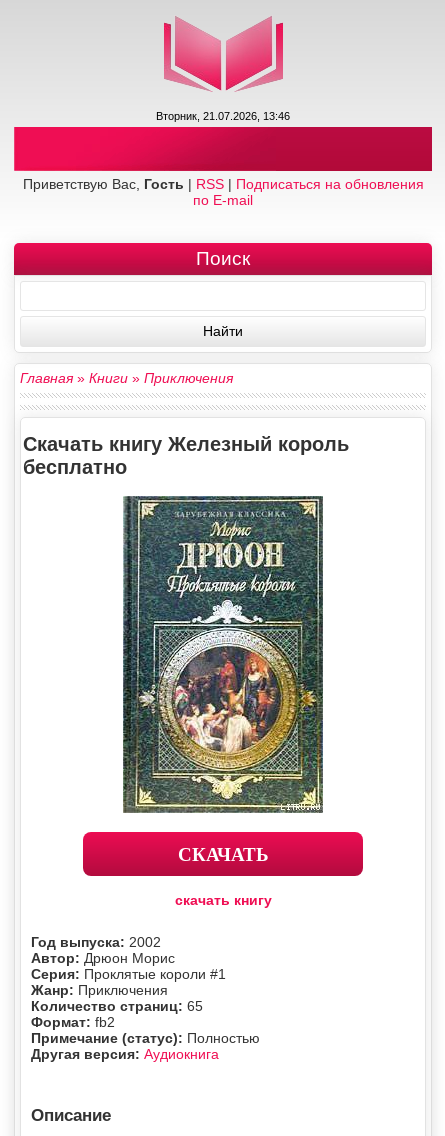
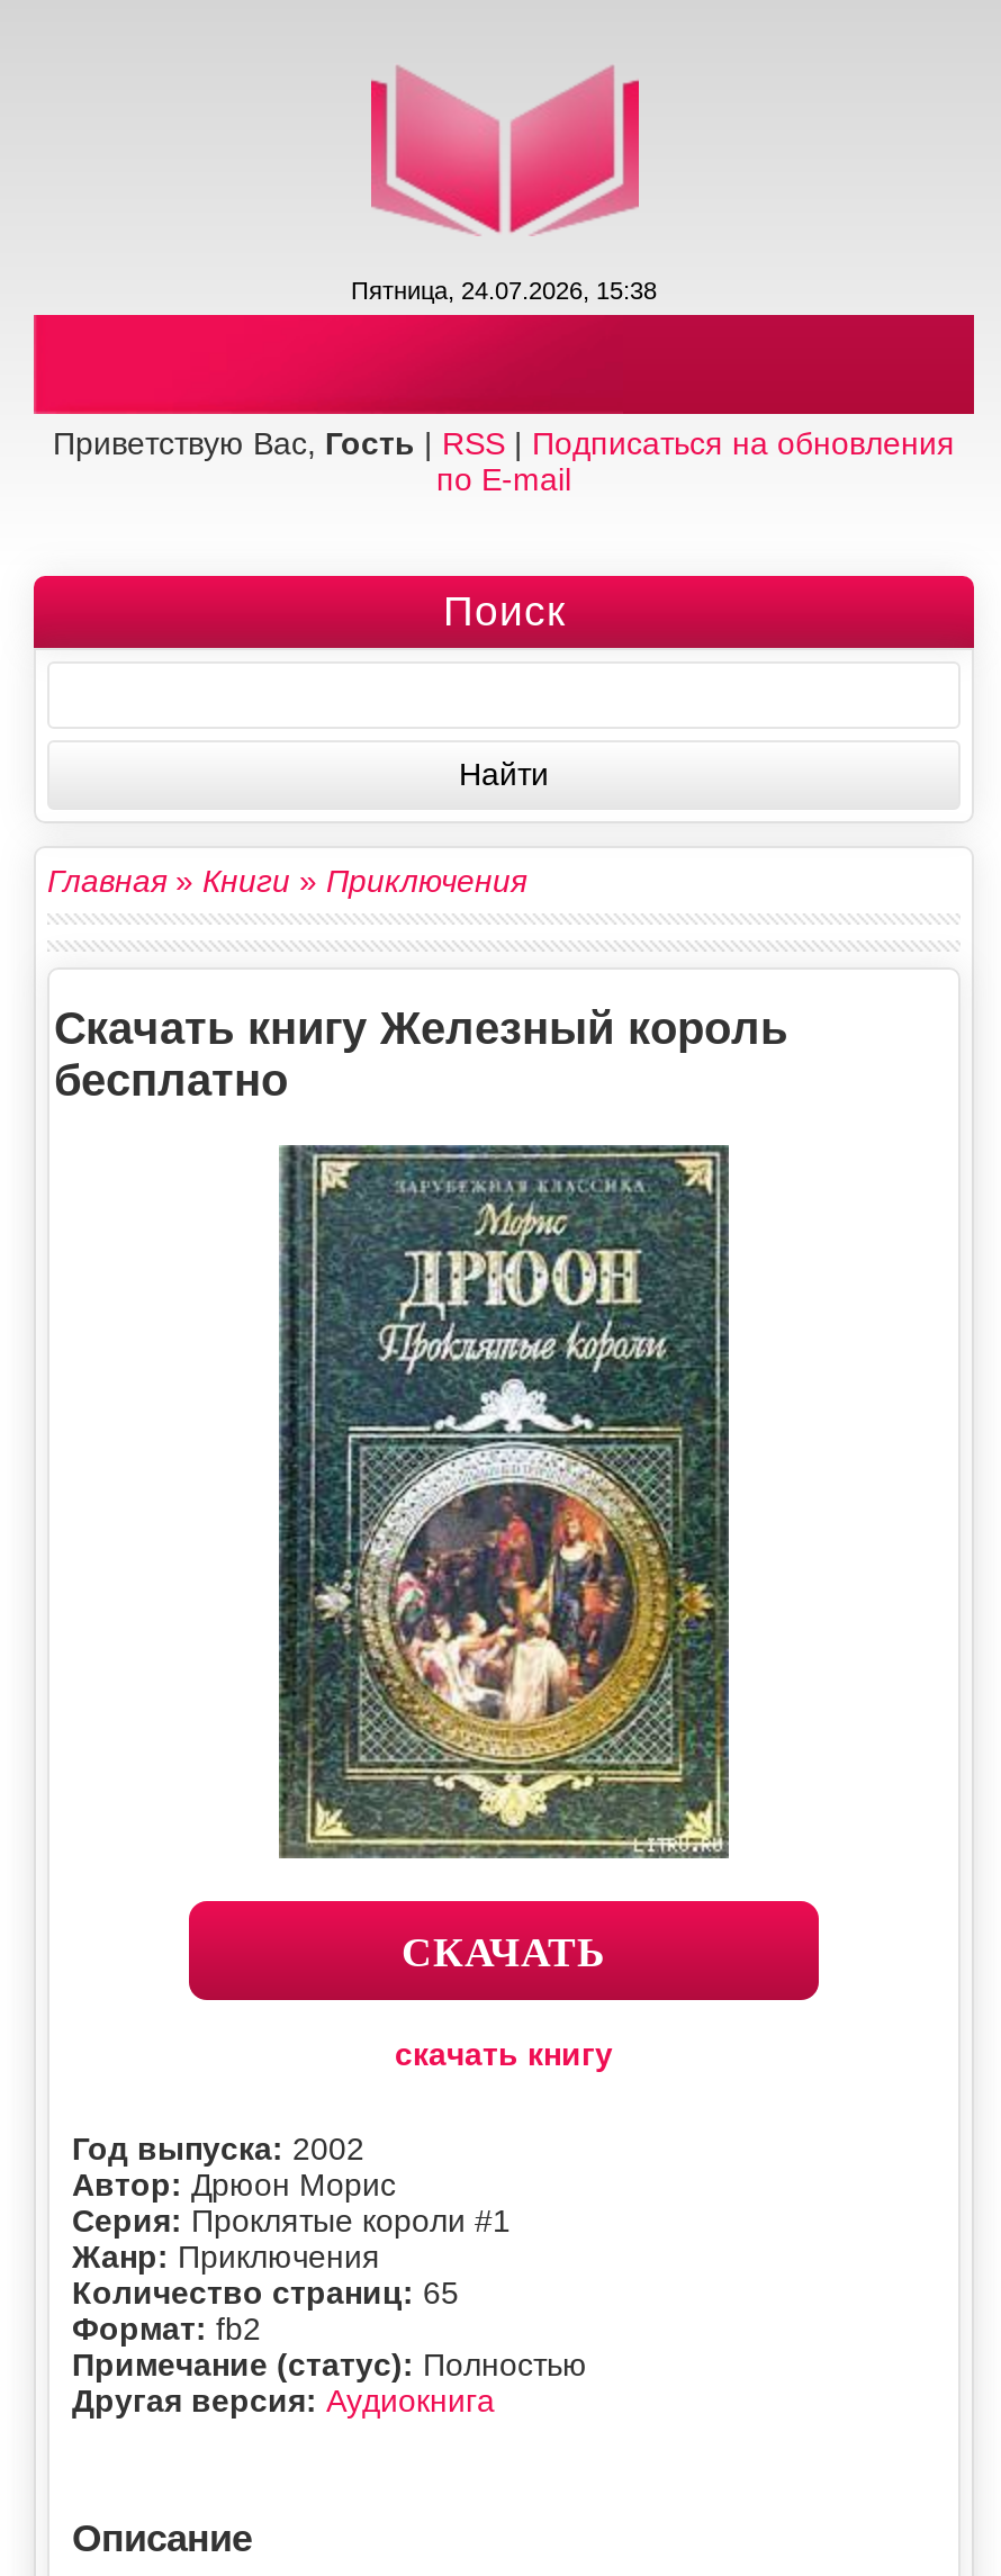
- Вторник, 21.07.2026, 13:46
+ Пятница, 24.07.2026, 15:38
